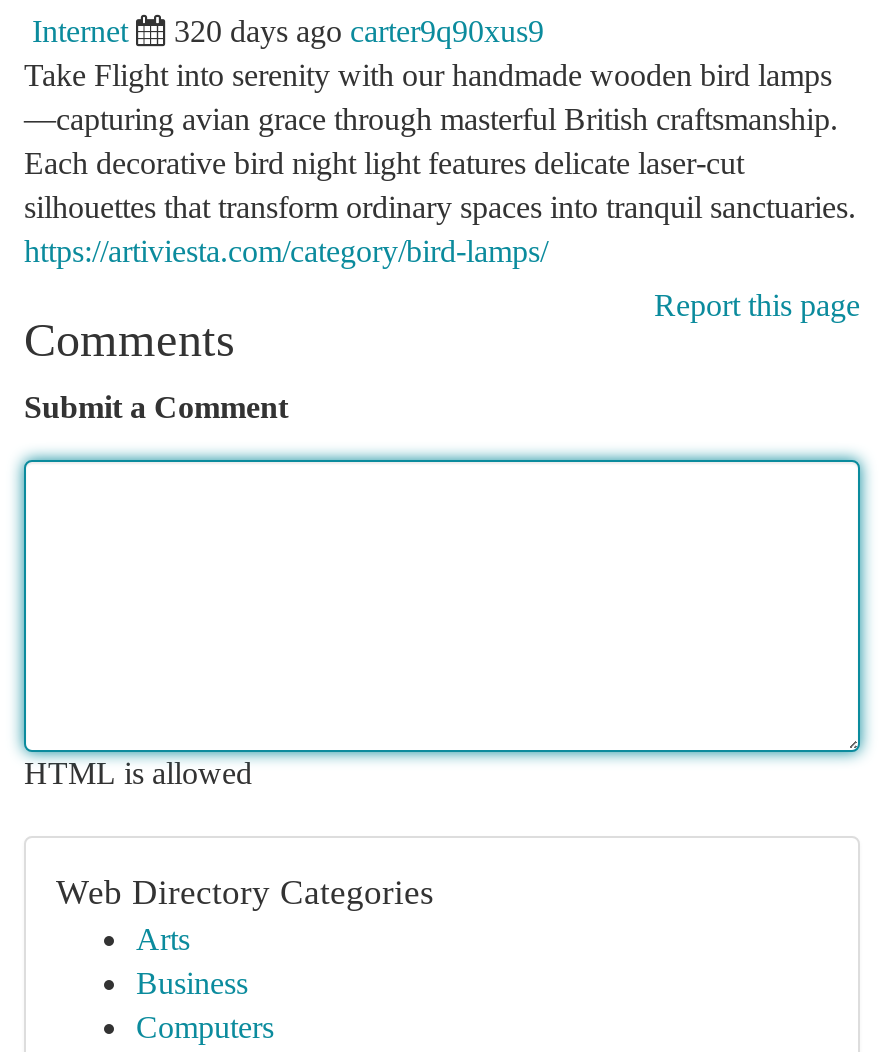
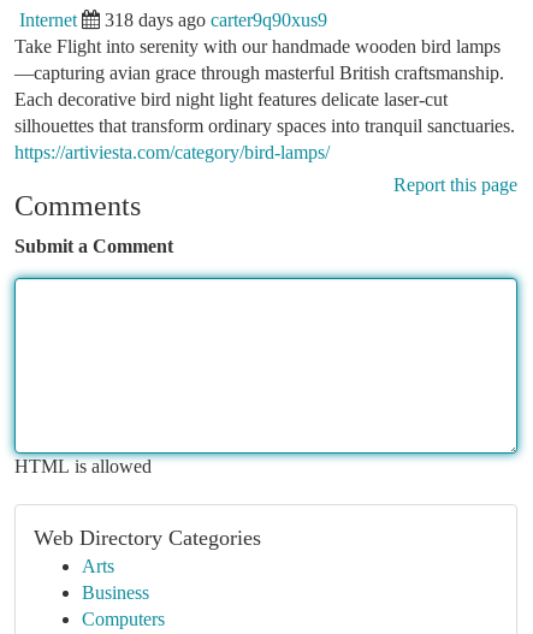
- 320 days ago carter9q90xus9
+ 318 days ago carter9q90xus9
